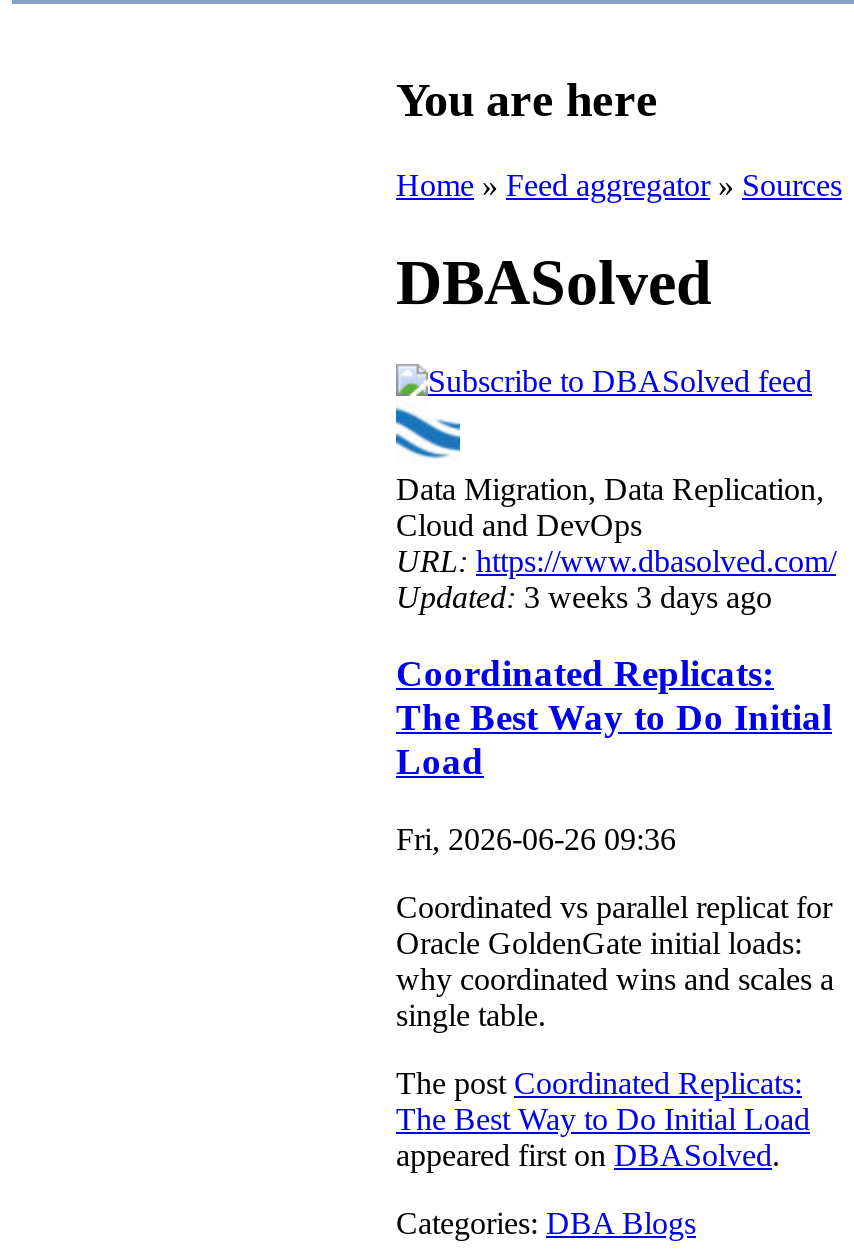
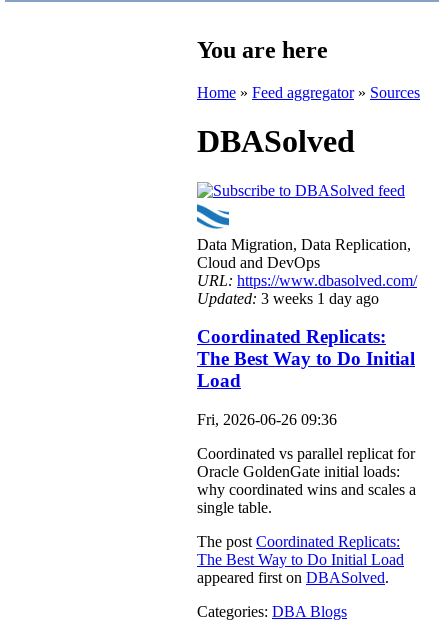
- Updated: 3 weeks 3 days ago
+ Updated: 3 weeks 1 day ago
